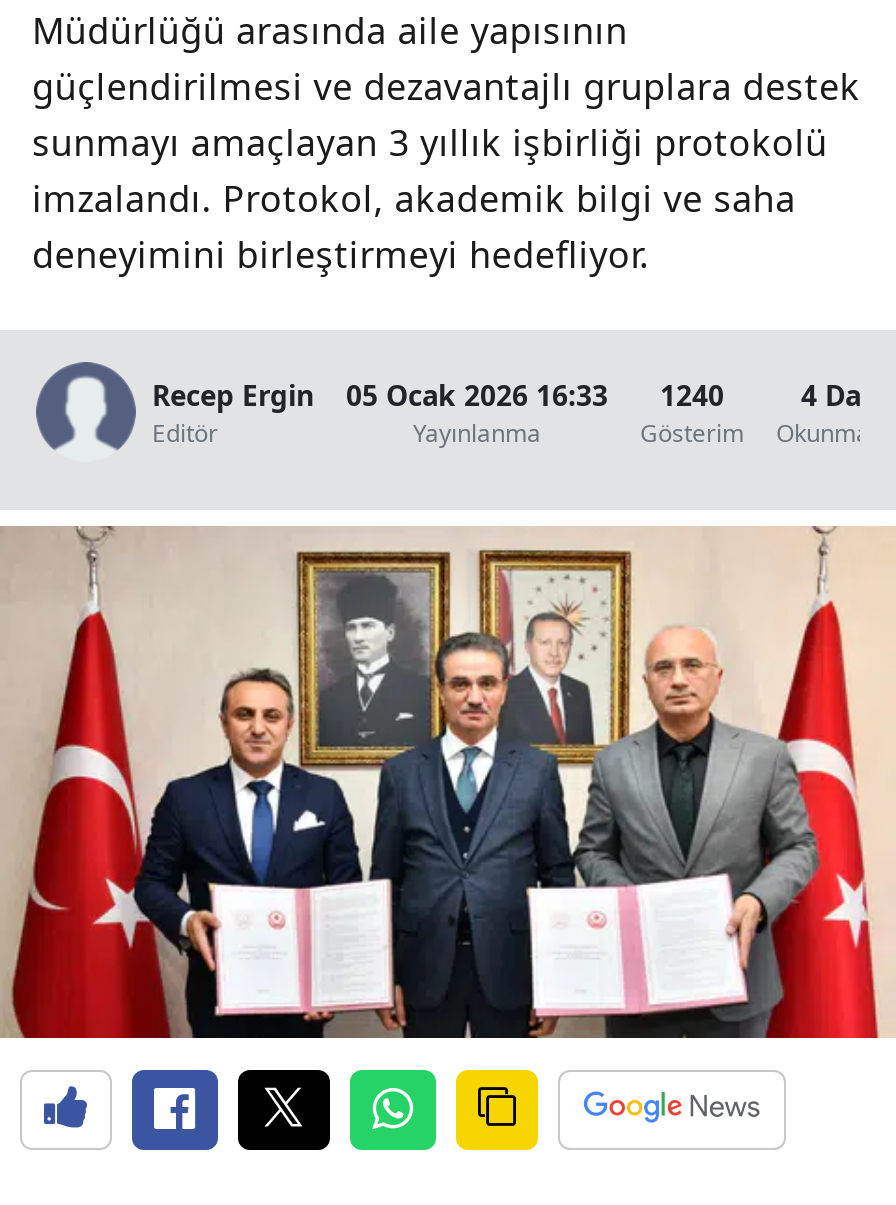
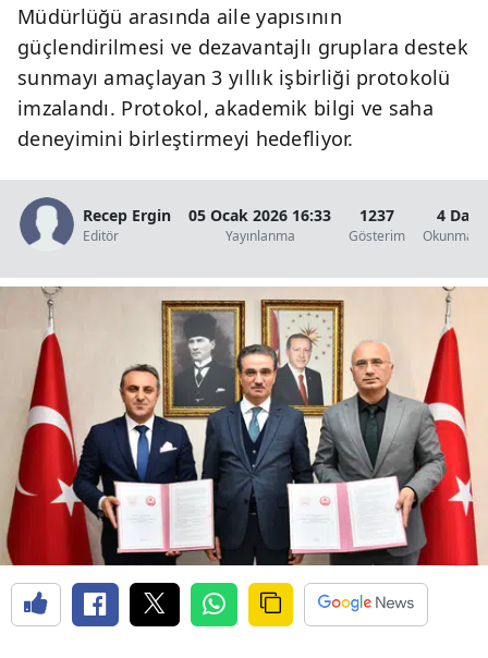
- Recep Ergin 05 Ocak 2026 16:33 1240
+ Recep Ergin 05 Ocak 2026 16:33 1237
